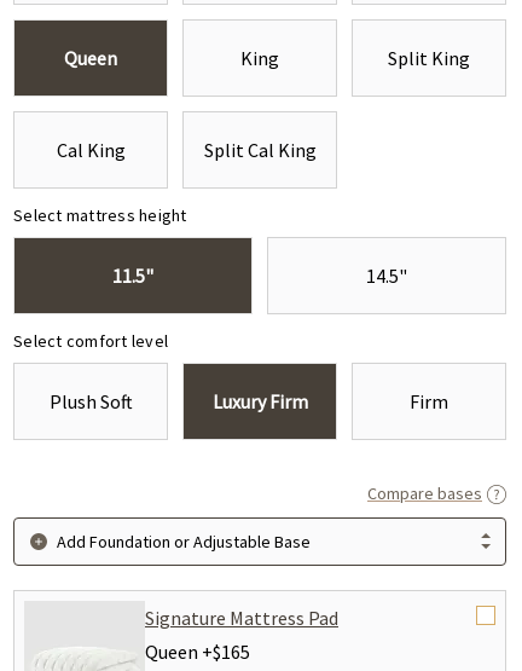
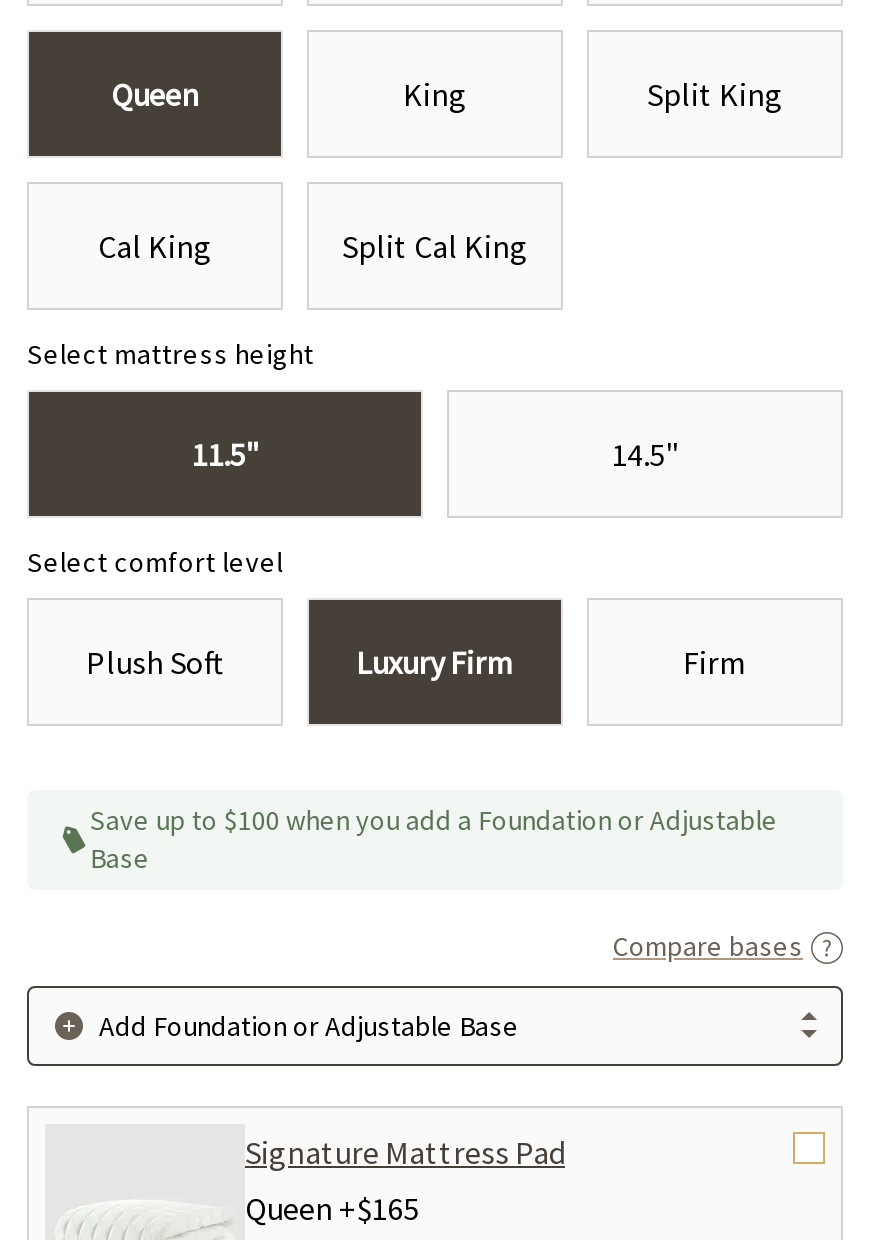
+ Save up to $100 when you add a Foundation or Adjustable
+ Base
